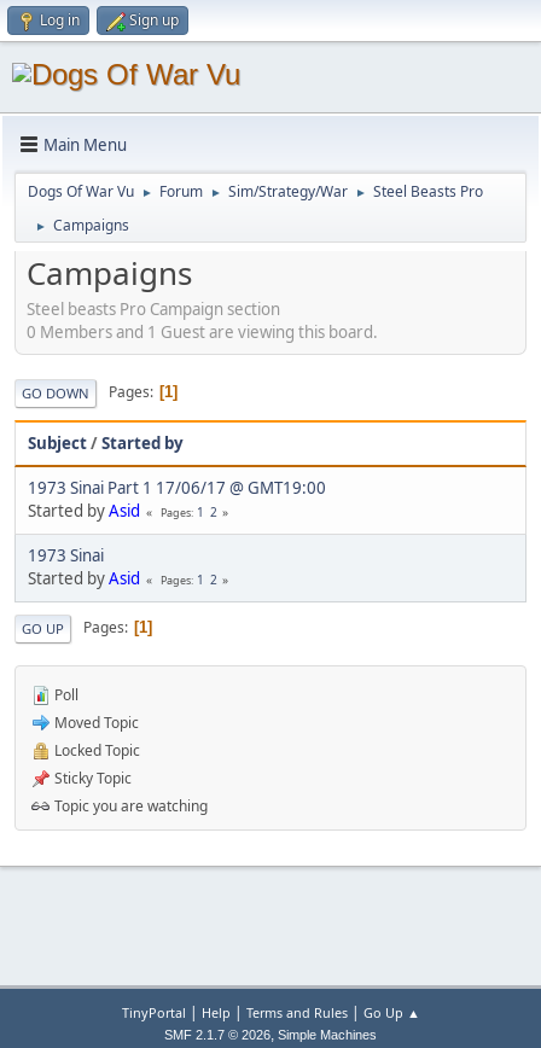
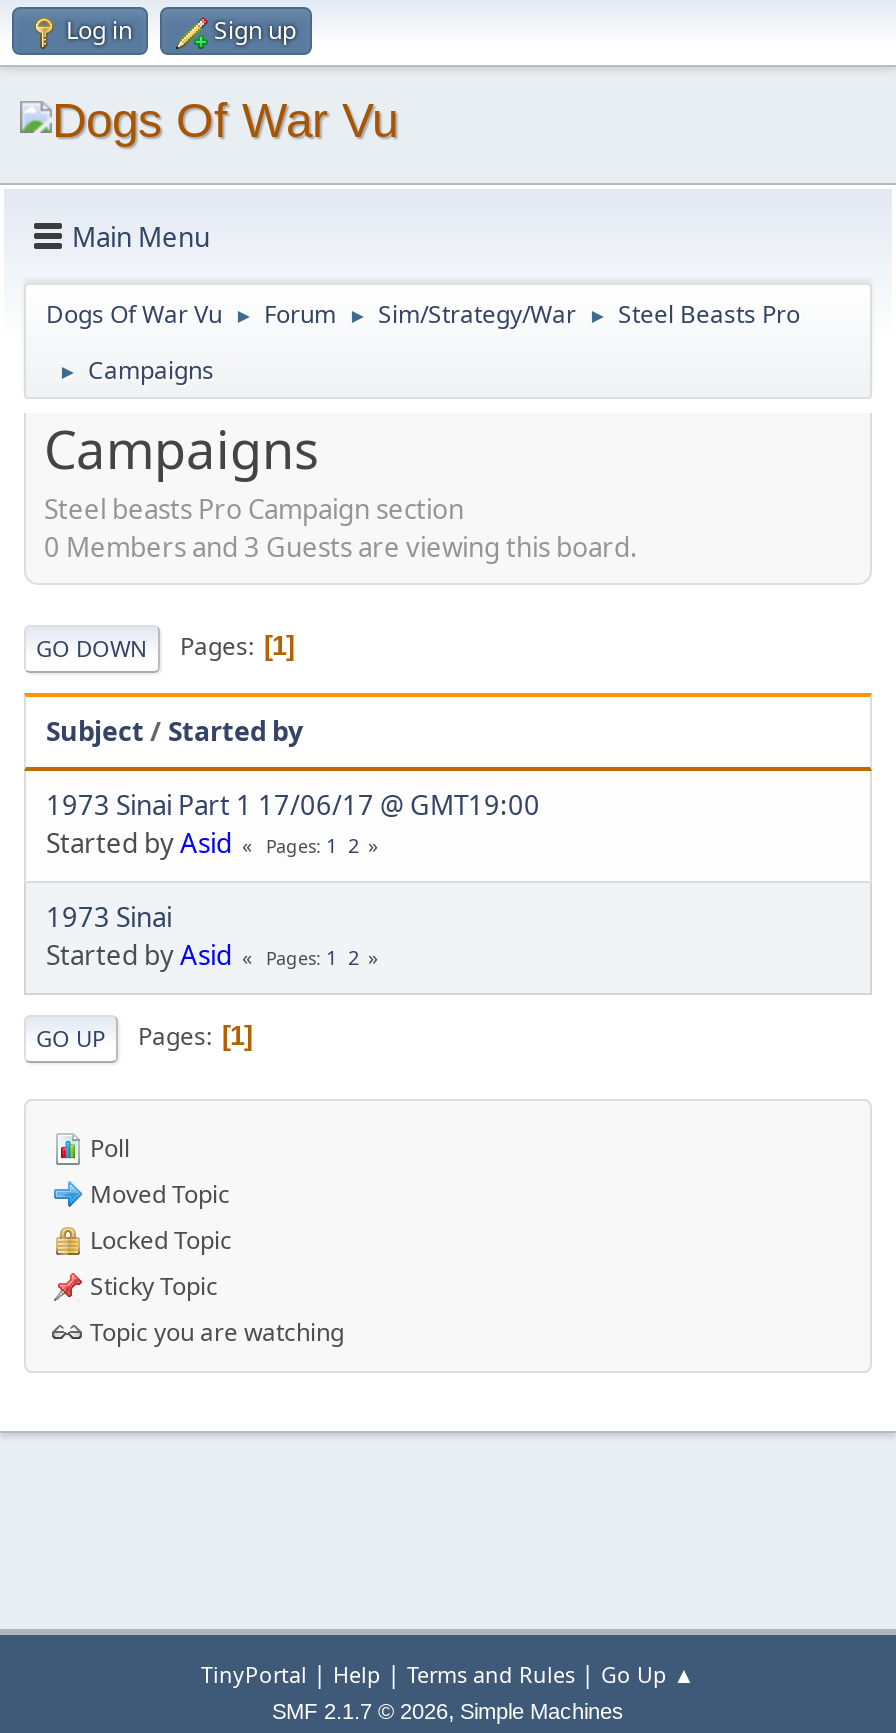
- 0 Members and 1 Guest are viewing this board.
+ 0 Members and 3 Guests are viewing this board.
